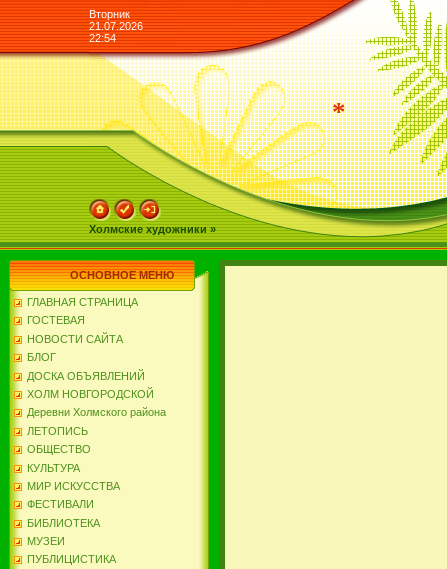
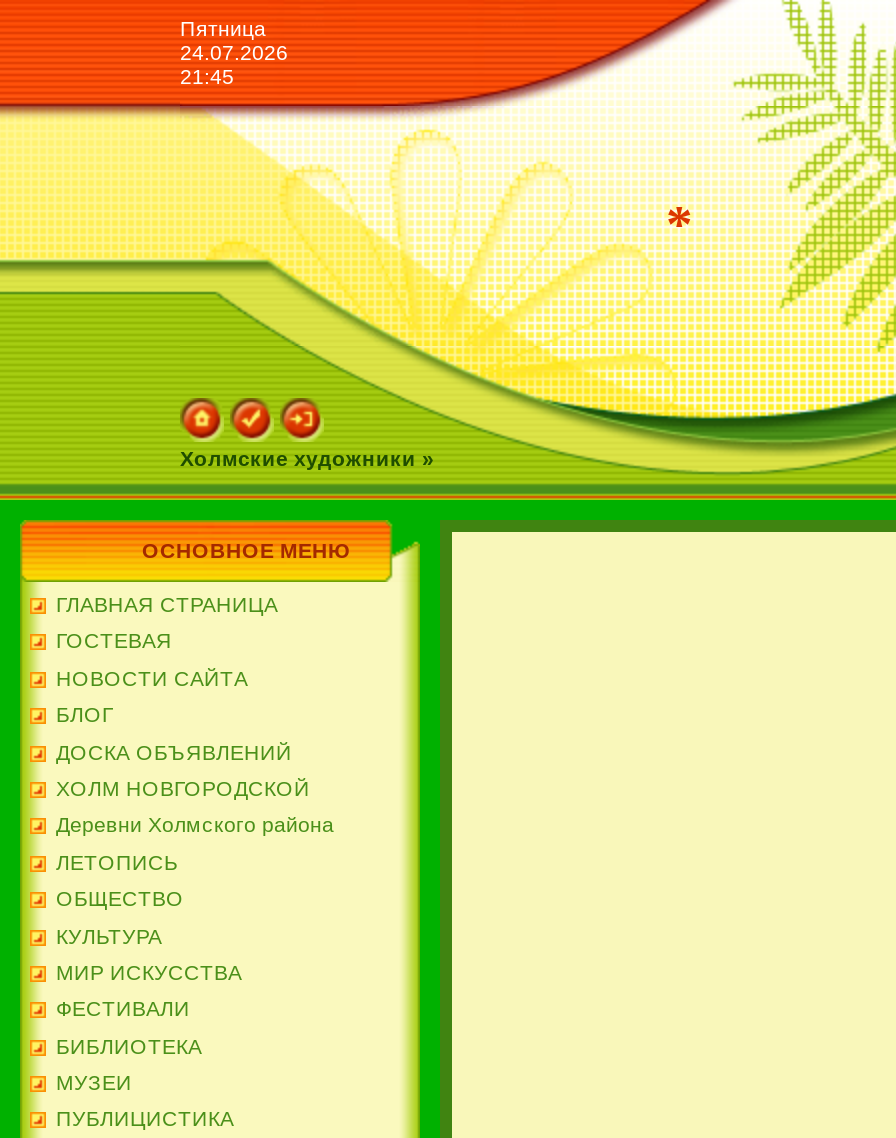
- Вторник
- 21.07.2026
- 22:54
+ Пятница
+ 24.07.2026
+ 21:45
